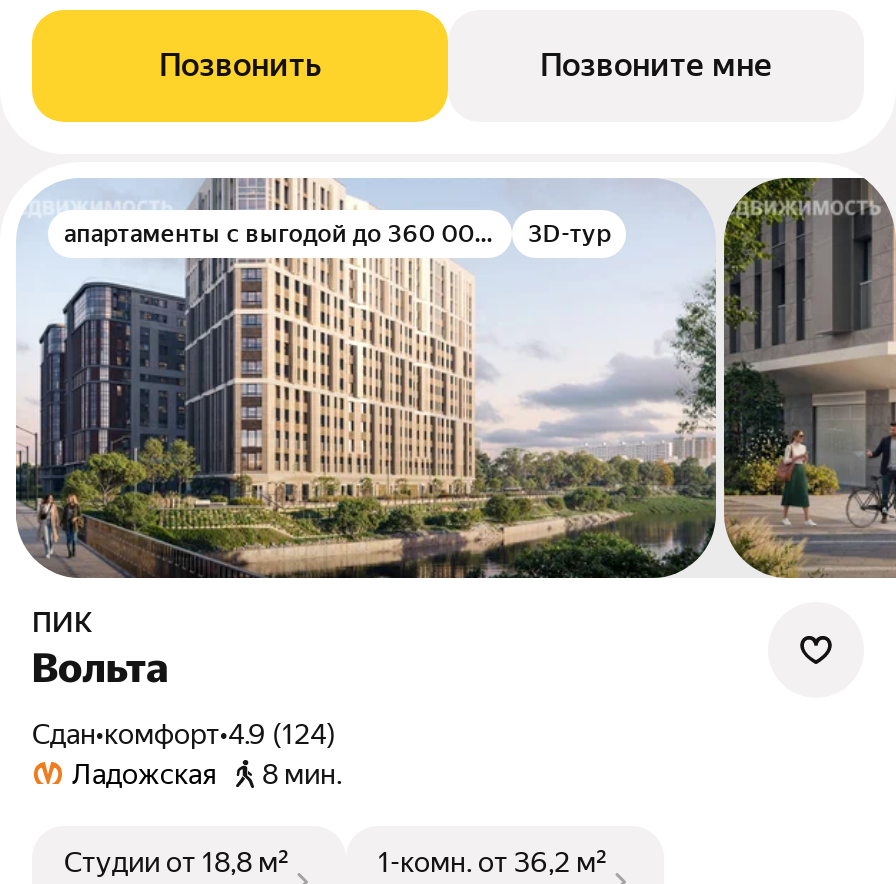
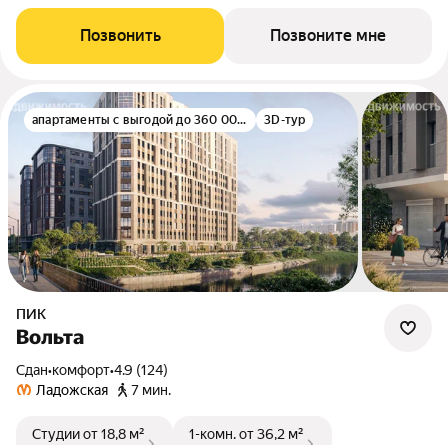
- Ладожская 8 мин.
+ Ладожская 7 мин.
